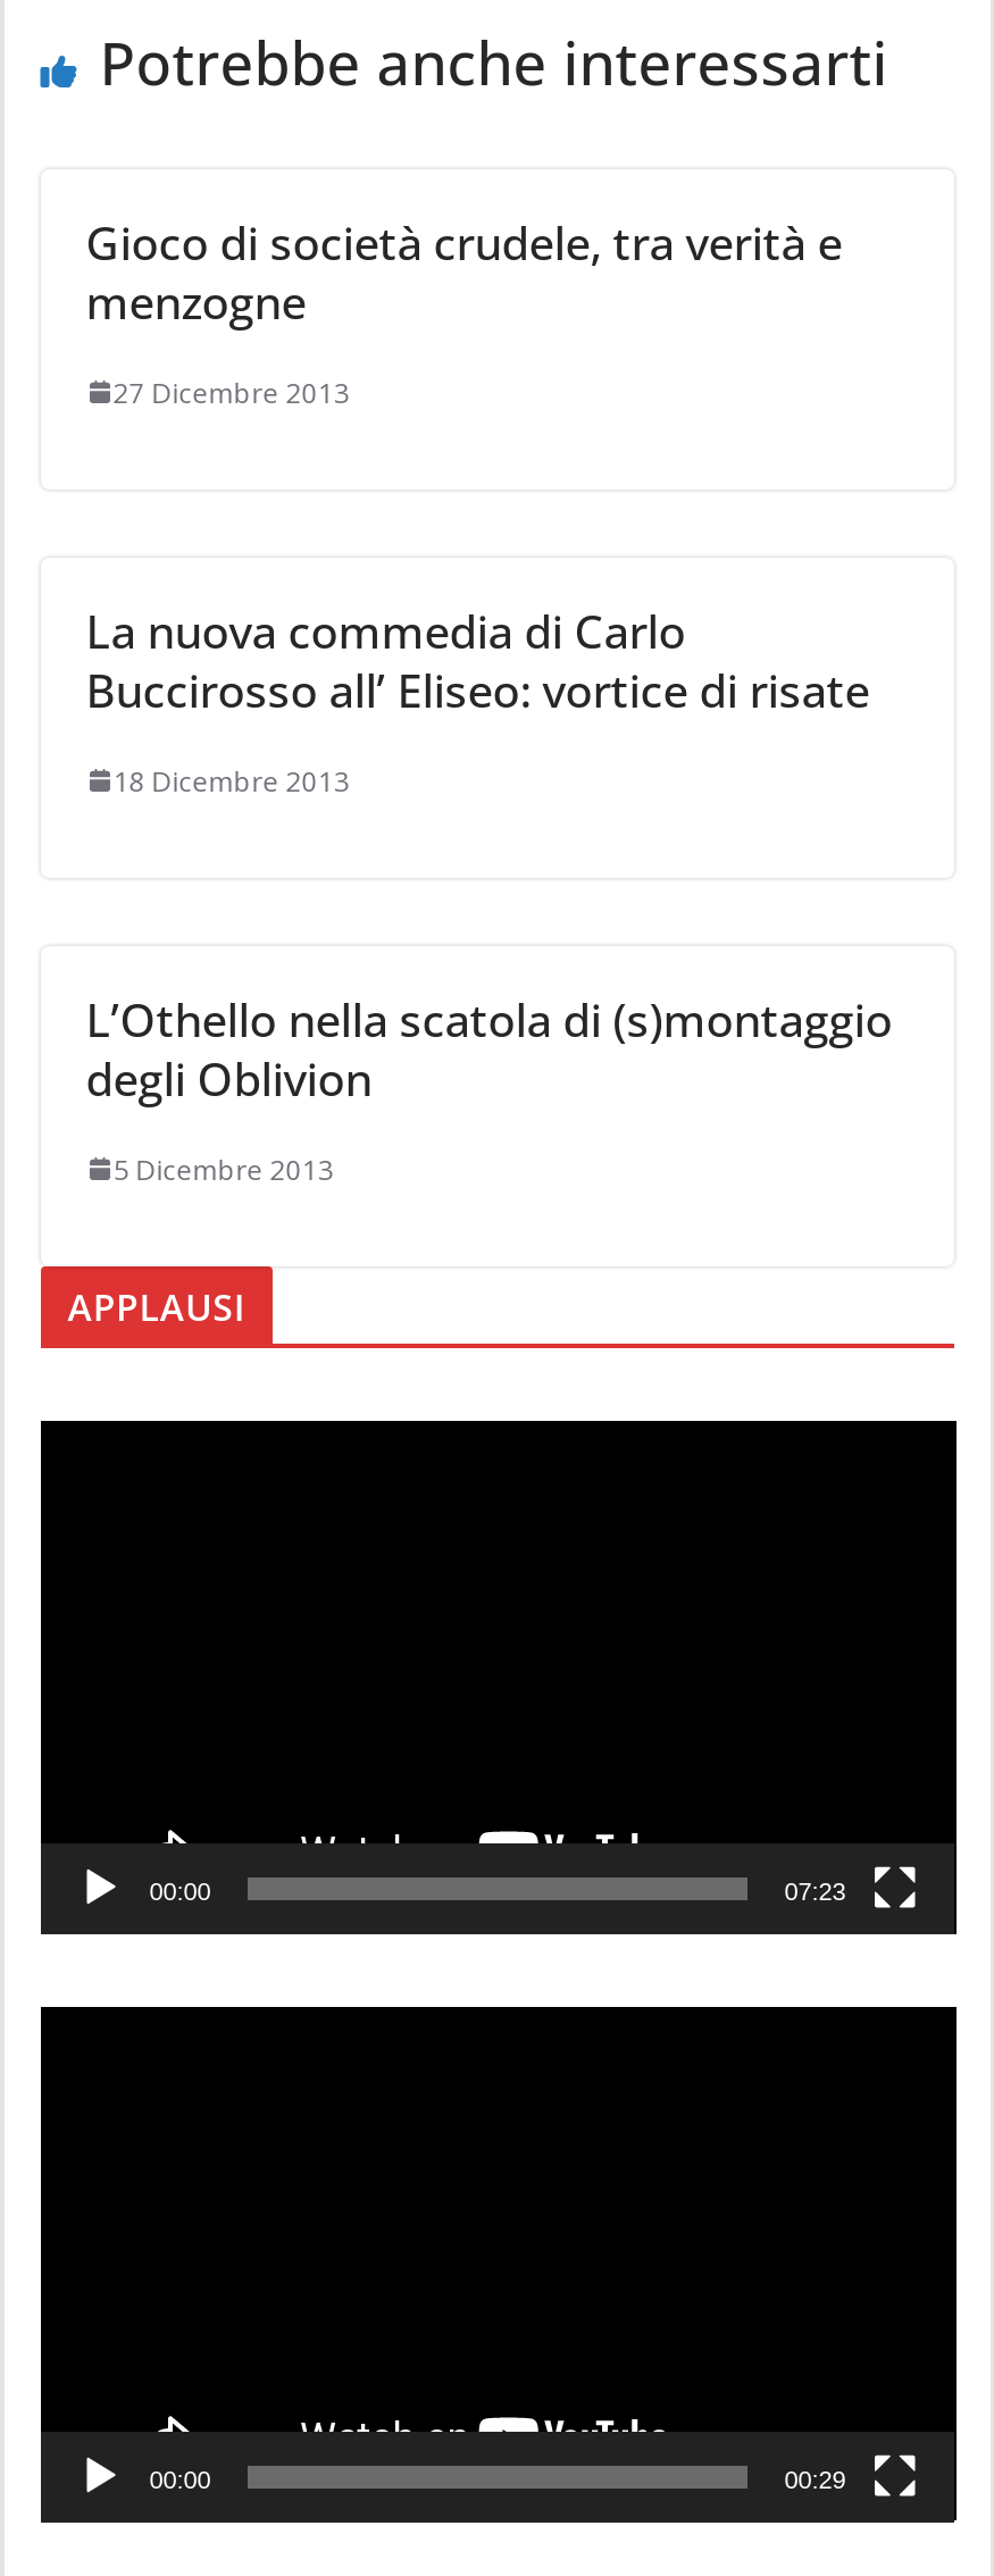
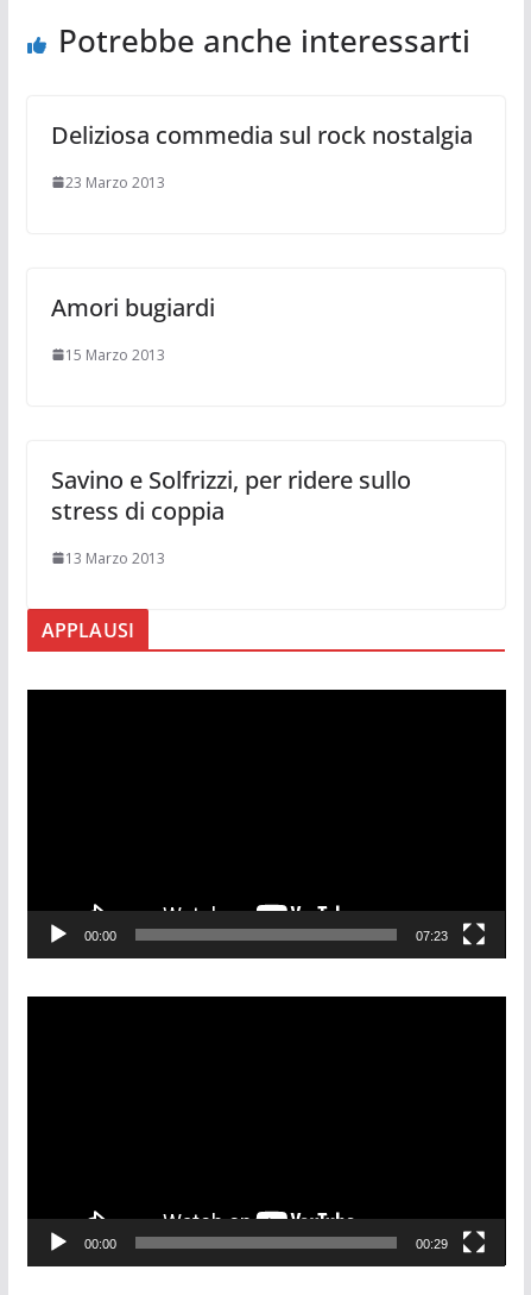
- Gioco di società crudele, tra verità e
- menzogne
+ Deliziosa commedia sul rock nostalgia

- 27 Dicembre 2013
+ 23 Marzo 2013

- La nuova commedia di Carlo
- Buccirosso all’ Eliseo: vortice di risate
+ Amori bugiardi

- 18 Dicembre 2013
+ 15 Marzo 2013

- L’Othello nella scatola di (s)montaggio
- degli Oblivion
+ Savino e Solfrizzi, per ridere sullo
+ stress di coppia

- 5 Dicembre 2013
+ 13 Marzo 2013
